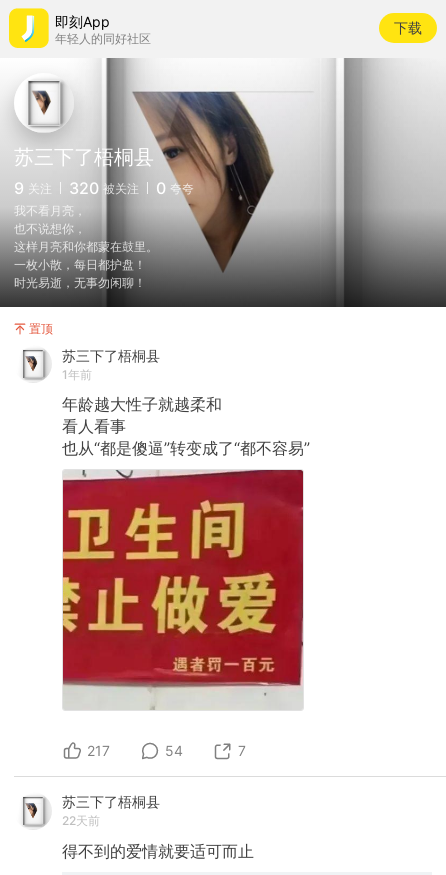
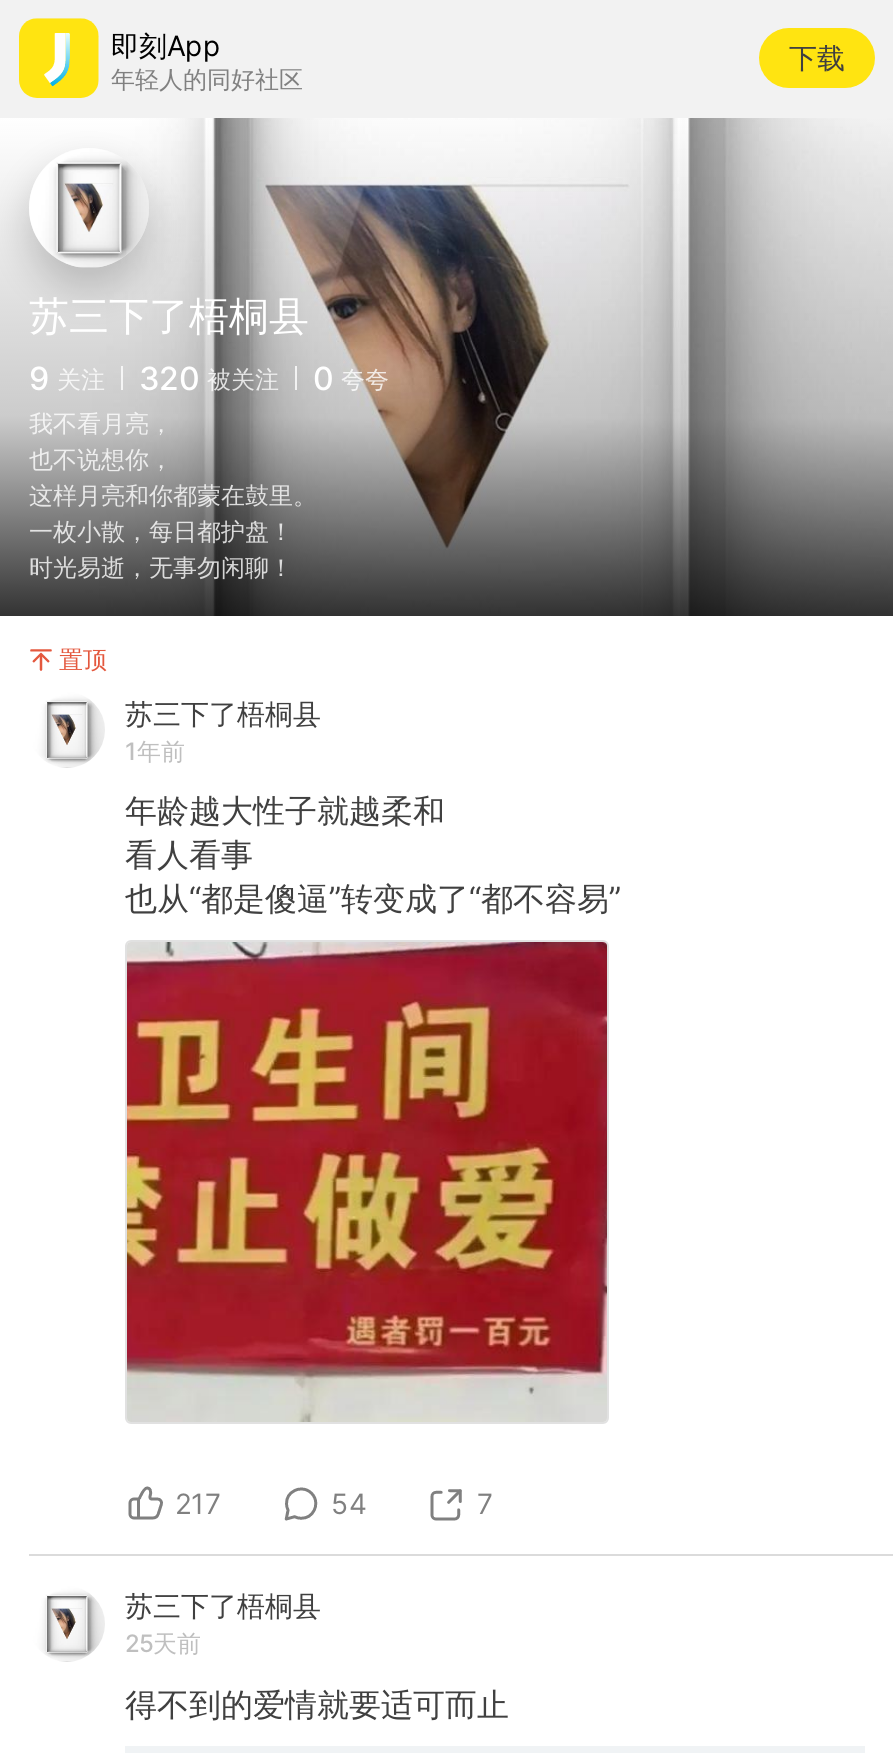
- 22天前
+ 25天前
